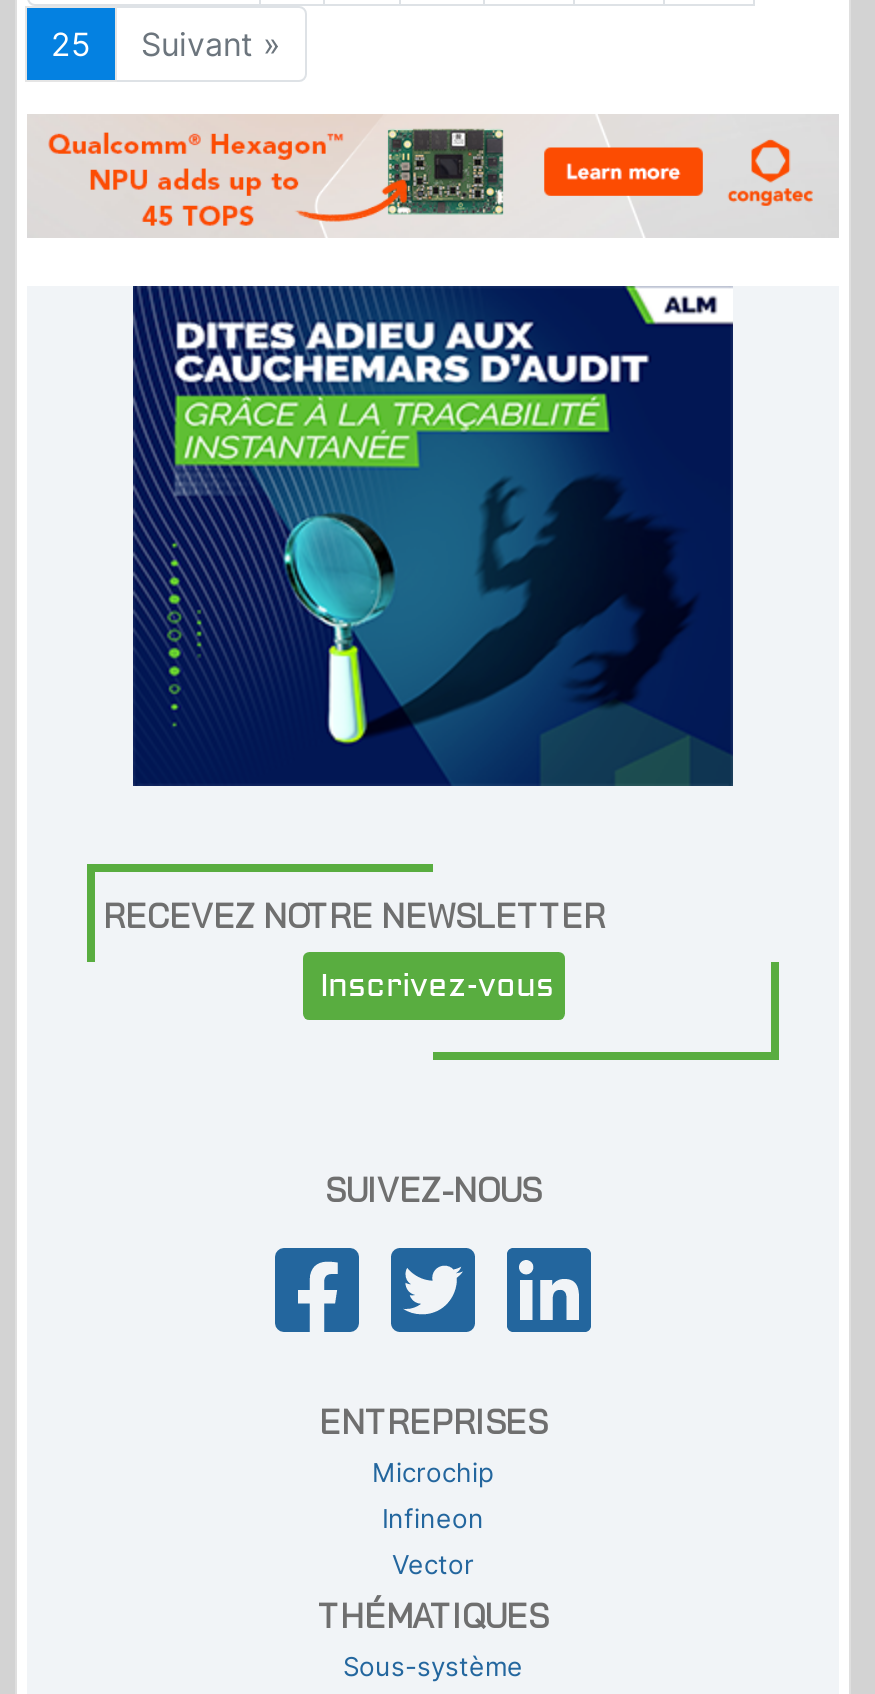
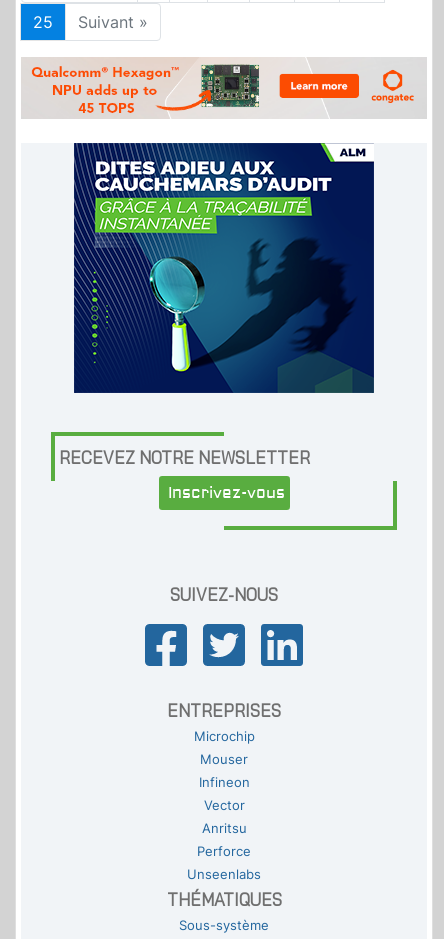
+ Mouser

+ Anritsu
+ Perforce
+ Unseenlabs
